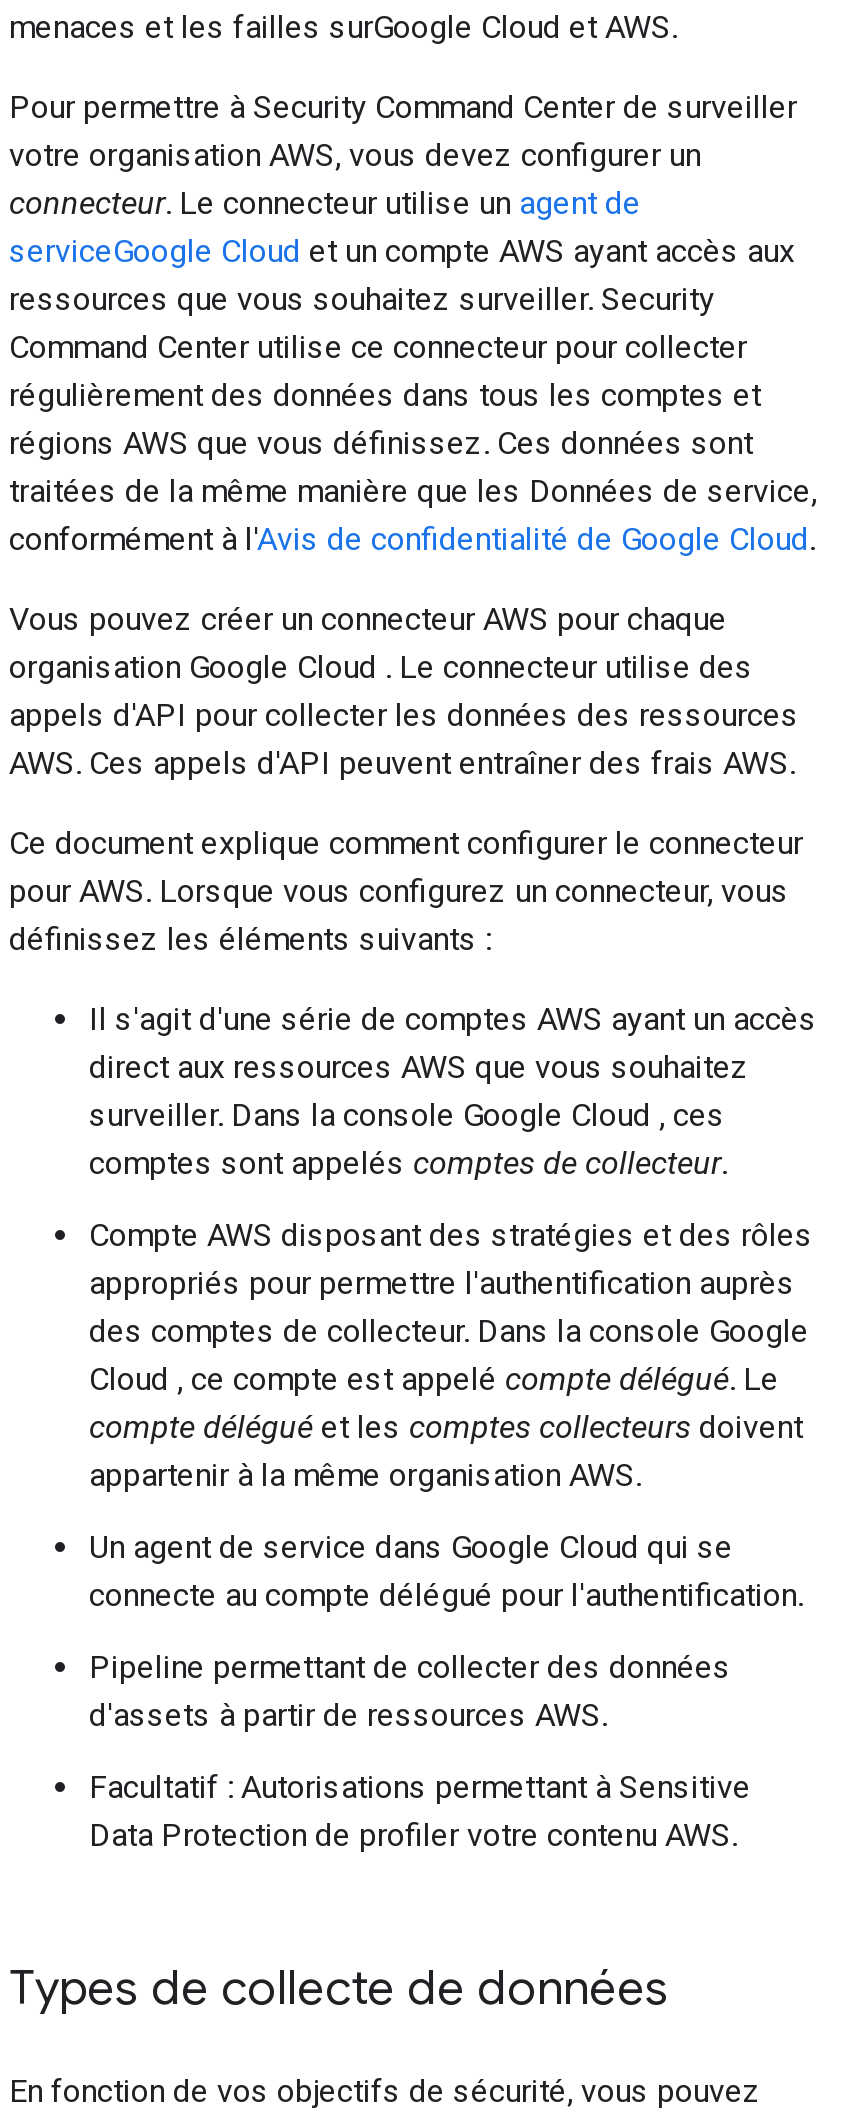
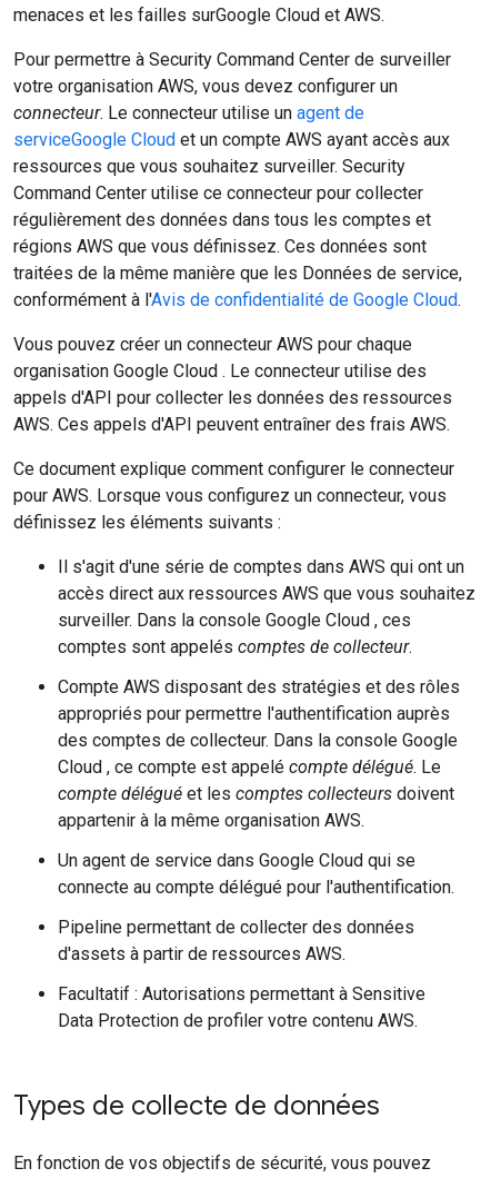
- Il s'agit d'une série de comptes AWS ayant un accès
- direct aux ressources AWS que vous souhaitez
+ Il s'agit d'une série de comptes dans AWS qui ont un
+ accès direct aux ressources AWS que vous souhaitez
